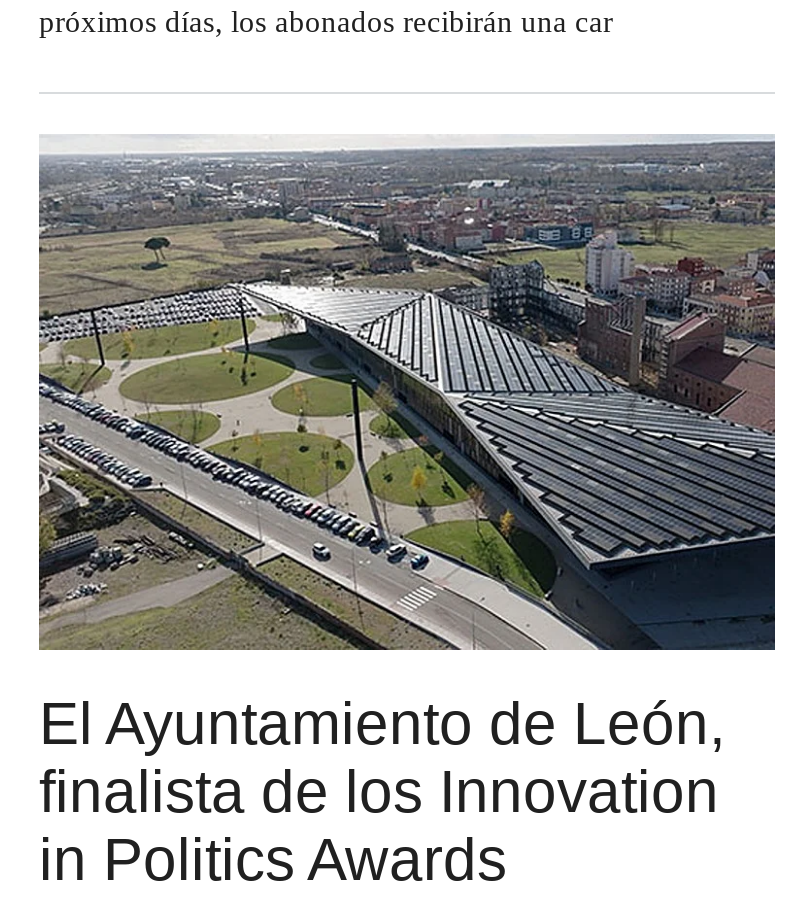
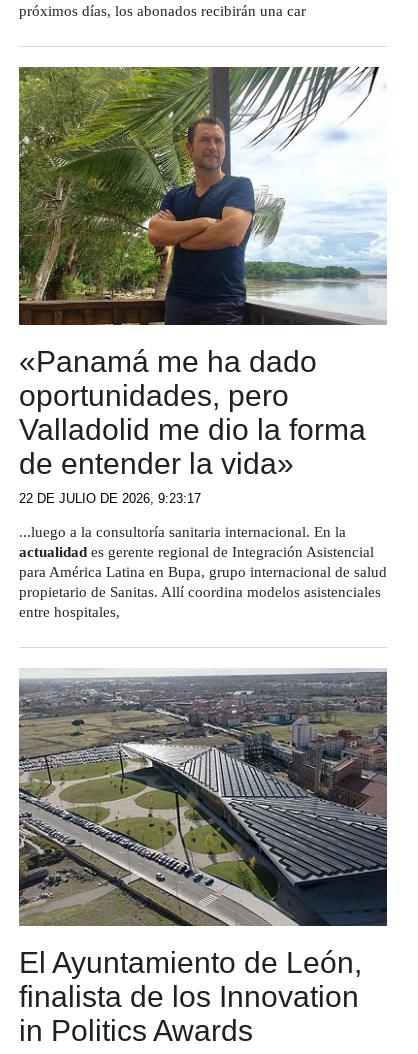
+ [image]
+ «Panamá me ha dado
+ oportunidades, pero
+ Valladolid me dio la forma
+ de entender la vida»
+ 22 DE JULIO DE 2026, 9:23:17
+ ...luego a la consultoría sanitaria internacional. En la
+ actualidad es gerente regional de Integración Asistencial
+ para América Latina en Bupa, grupo internacional de salud
+ propietario de Sanitas. Allí coordina modelos asistenciales
+ entre hospitales,
